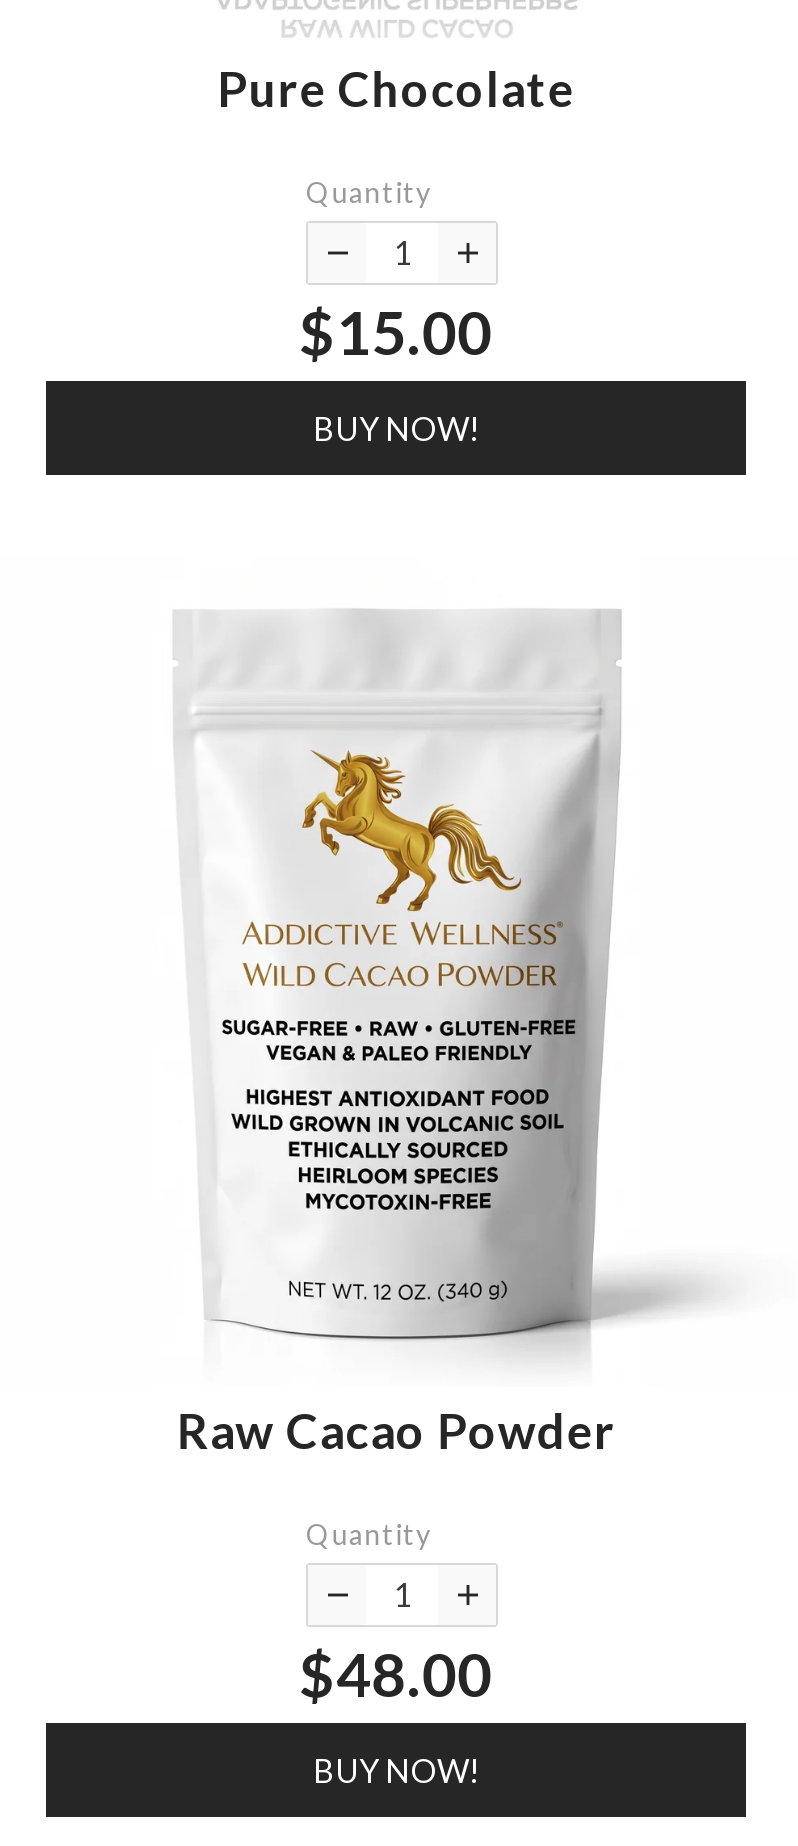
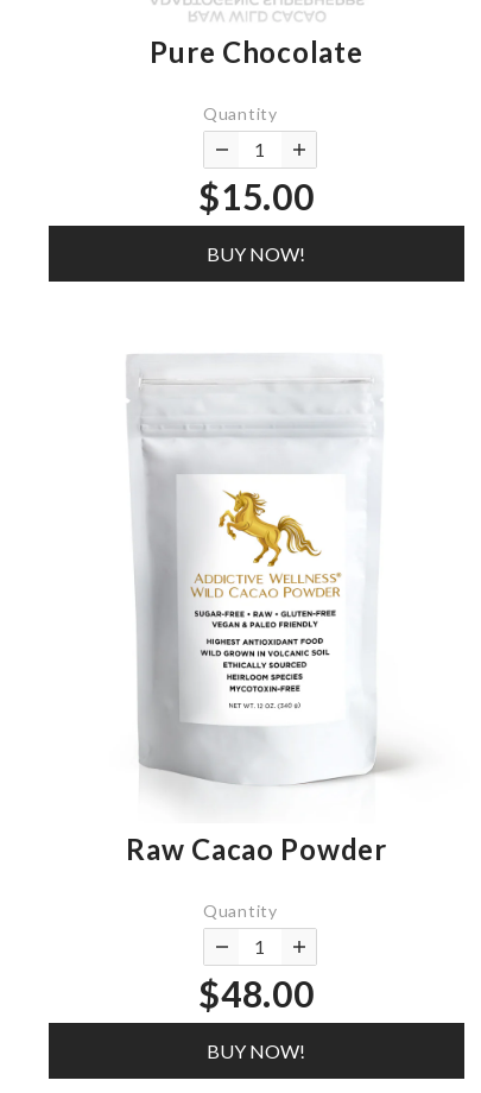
- [image]
+ [image]
